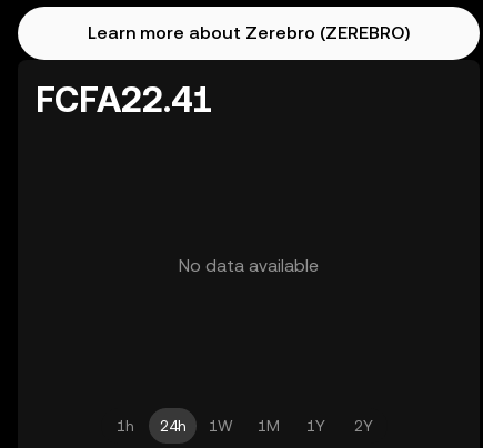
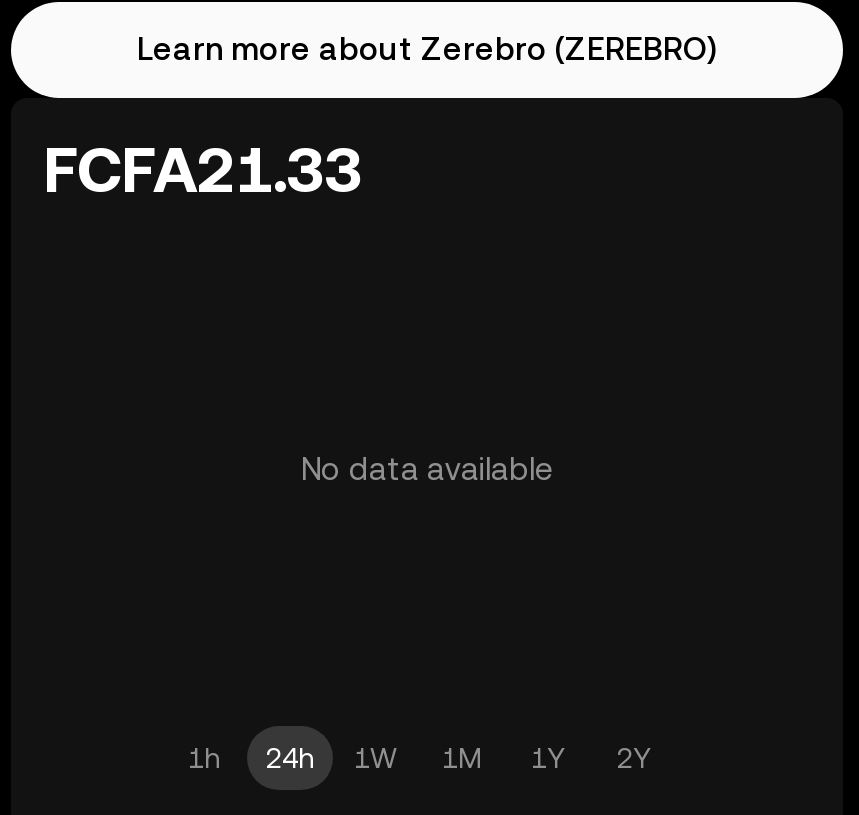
- FCFA22.41
+ FCFA21.33
